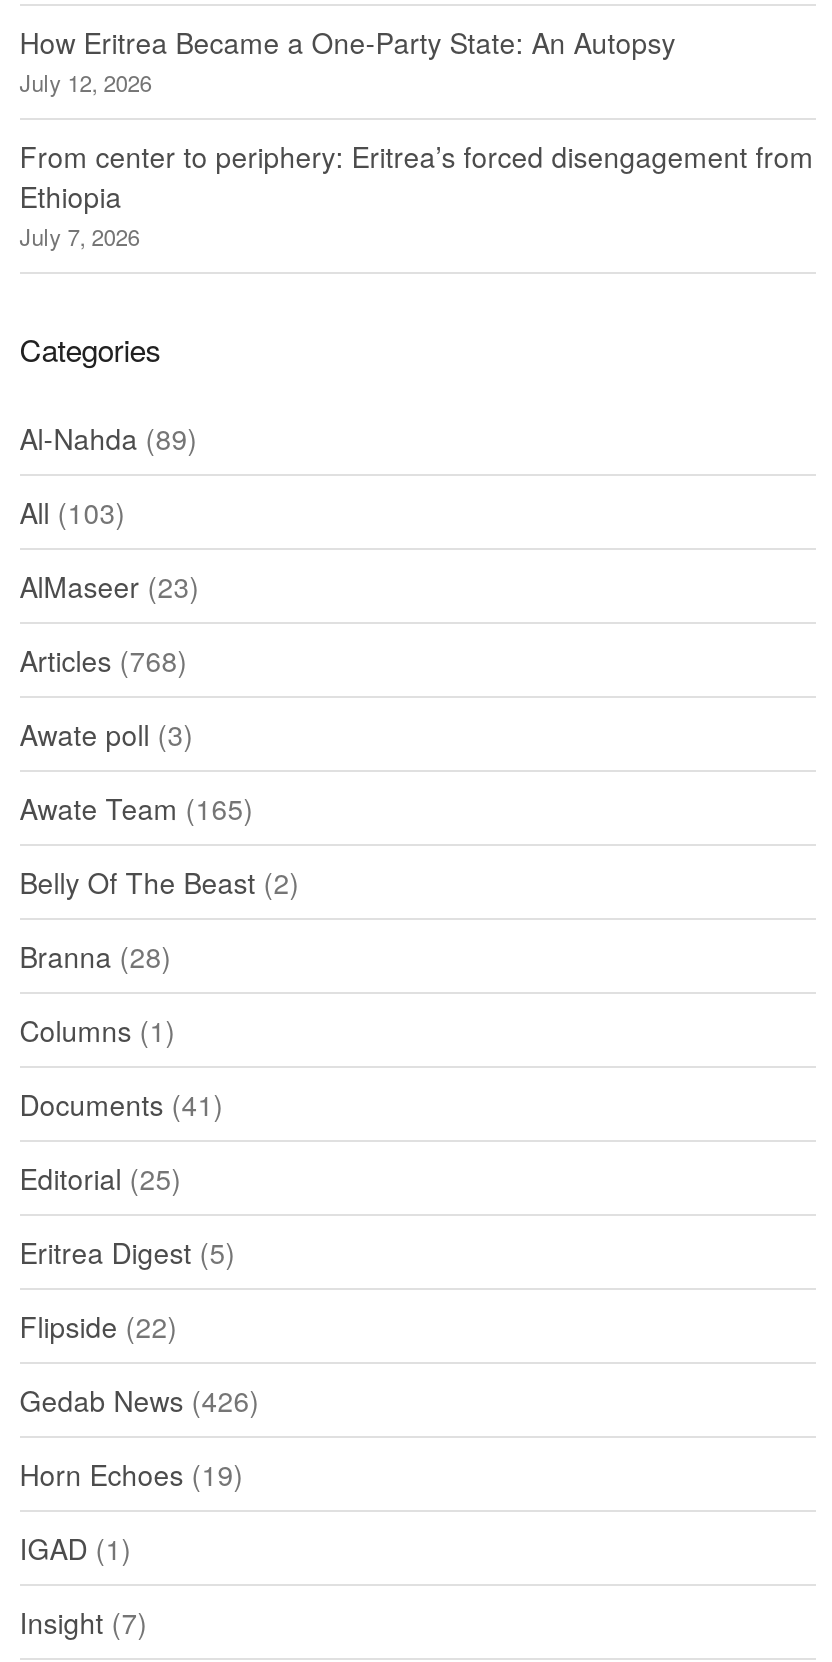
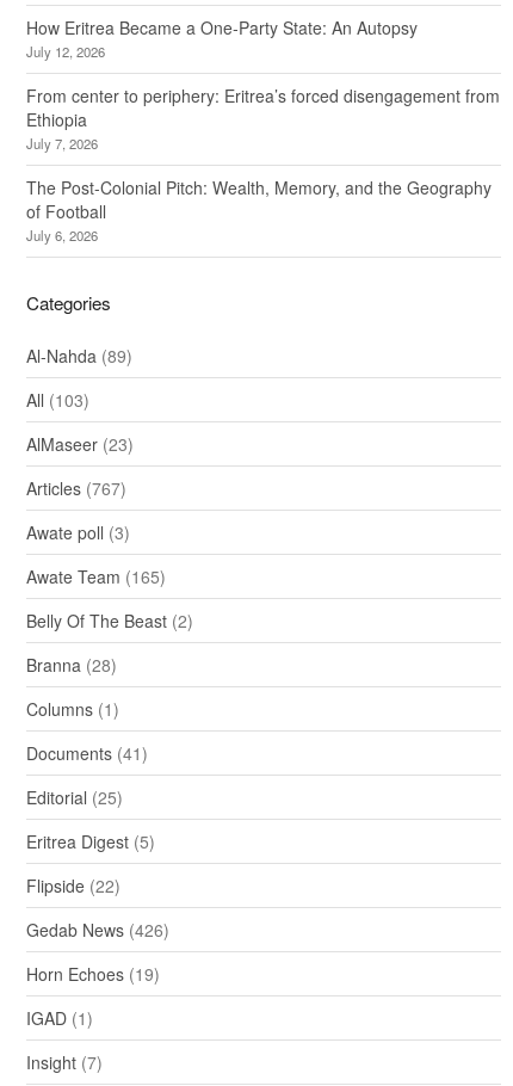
+ The Post-Colonial Pitch: Wealth, Memory, and the Geography
+ of Football
+ July 6, 2026

- Articles (768)
+ Articles (767)
